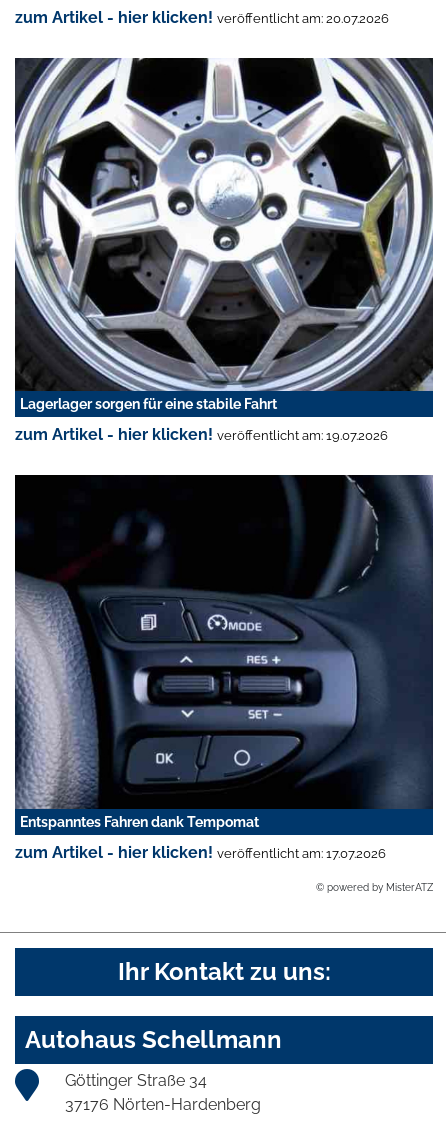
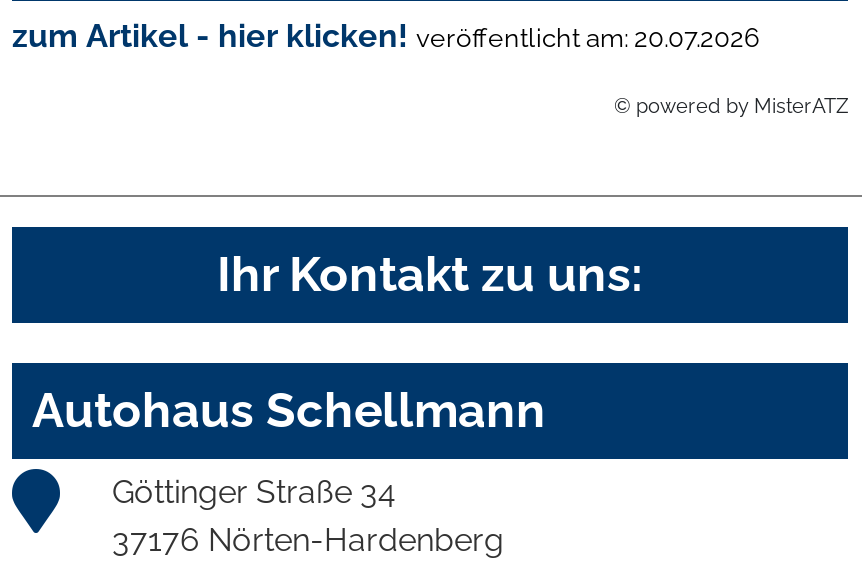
- [image]
- Lagerlager sorgen für eine stabile Fahrt
- zum Artikel - hier klicken! veröffentlicht am: 19.07.2026

- [image]
- Entspanntes Fahren dank Tempomat
- zum Artikel - hier klicken! veröffentlicht am: 17.07.2026
